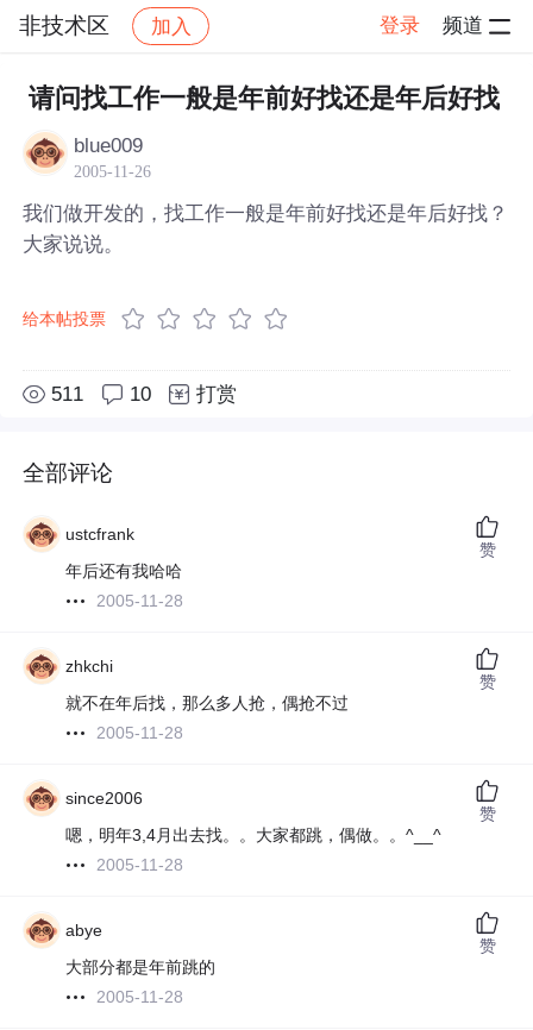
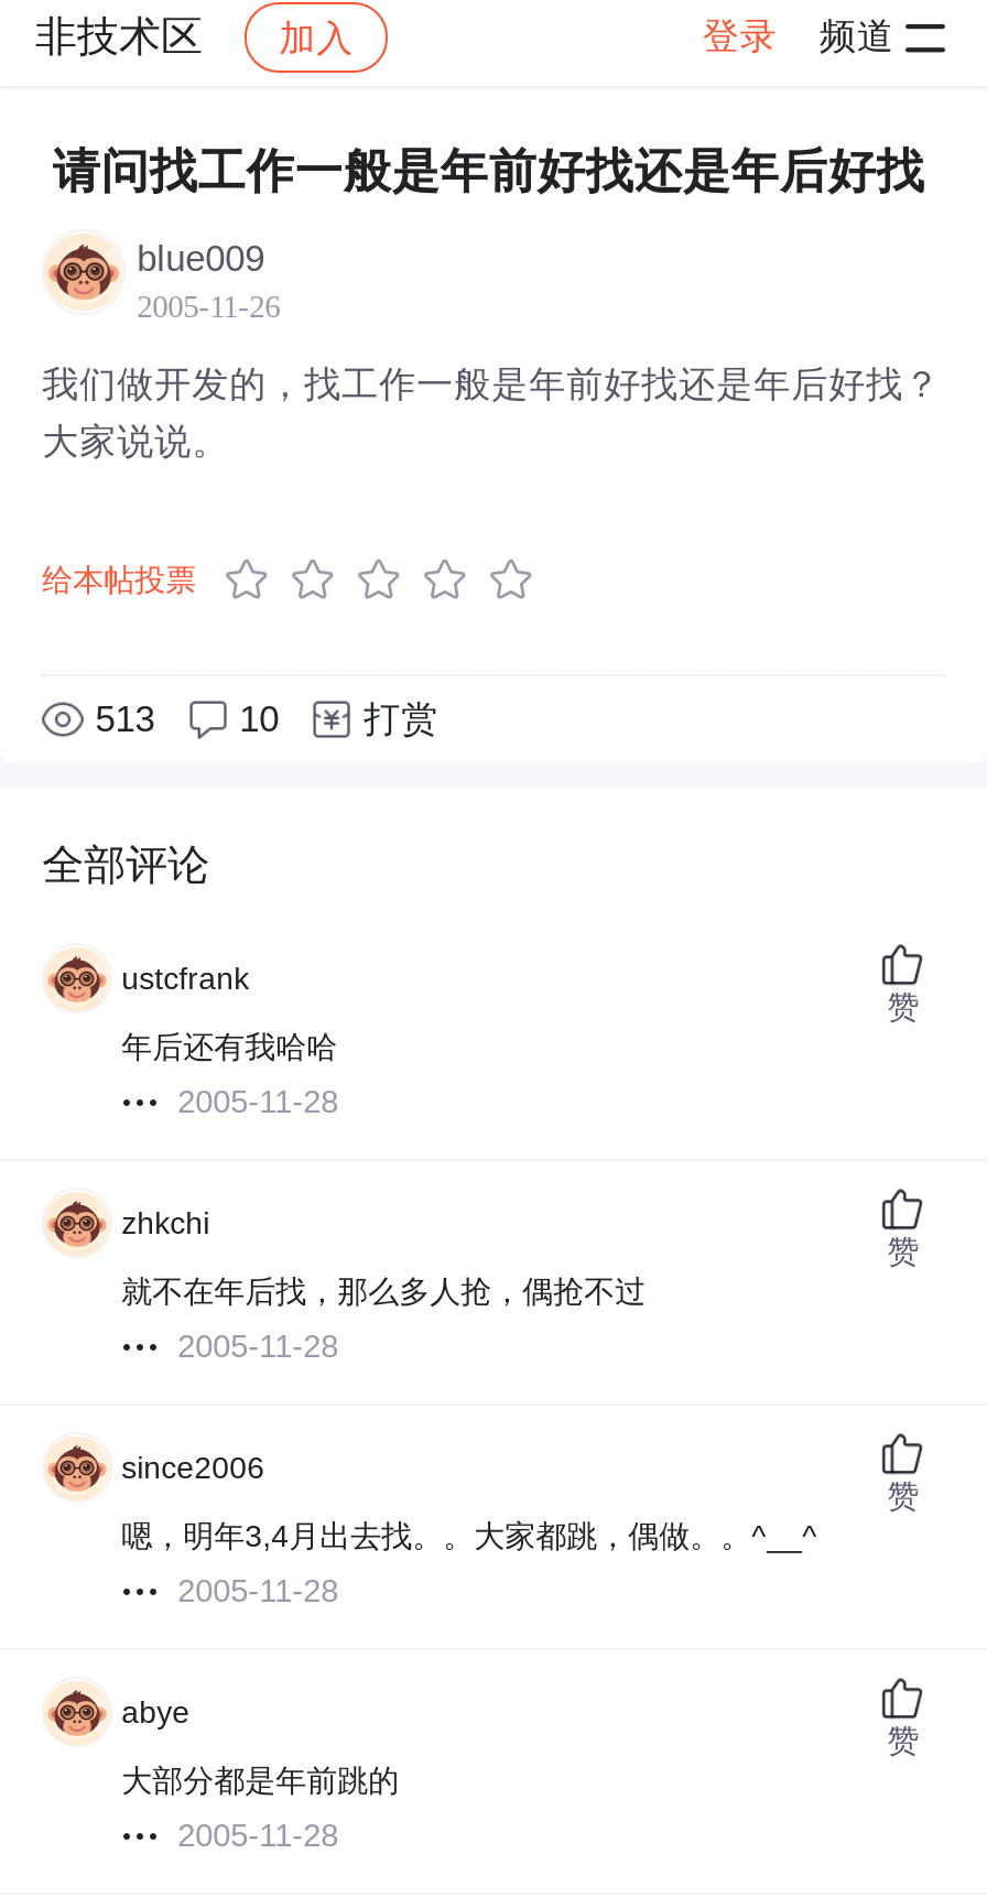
- 511
+ 513
